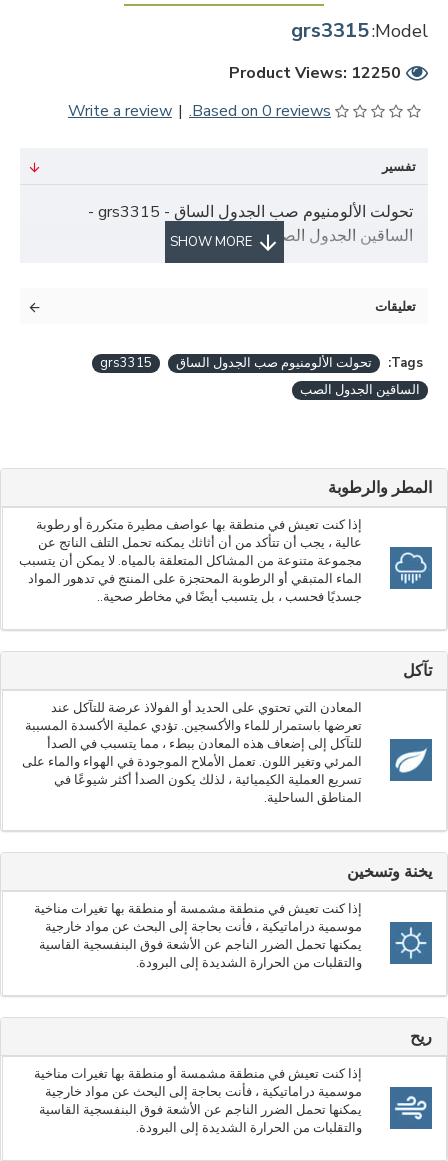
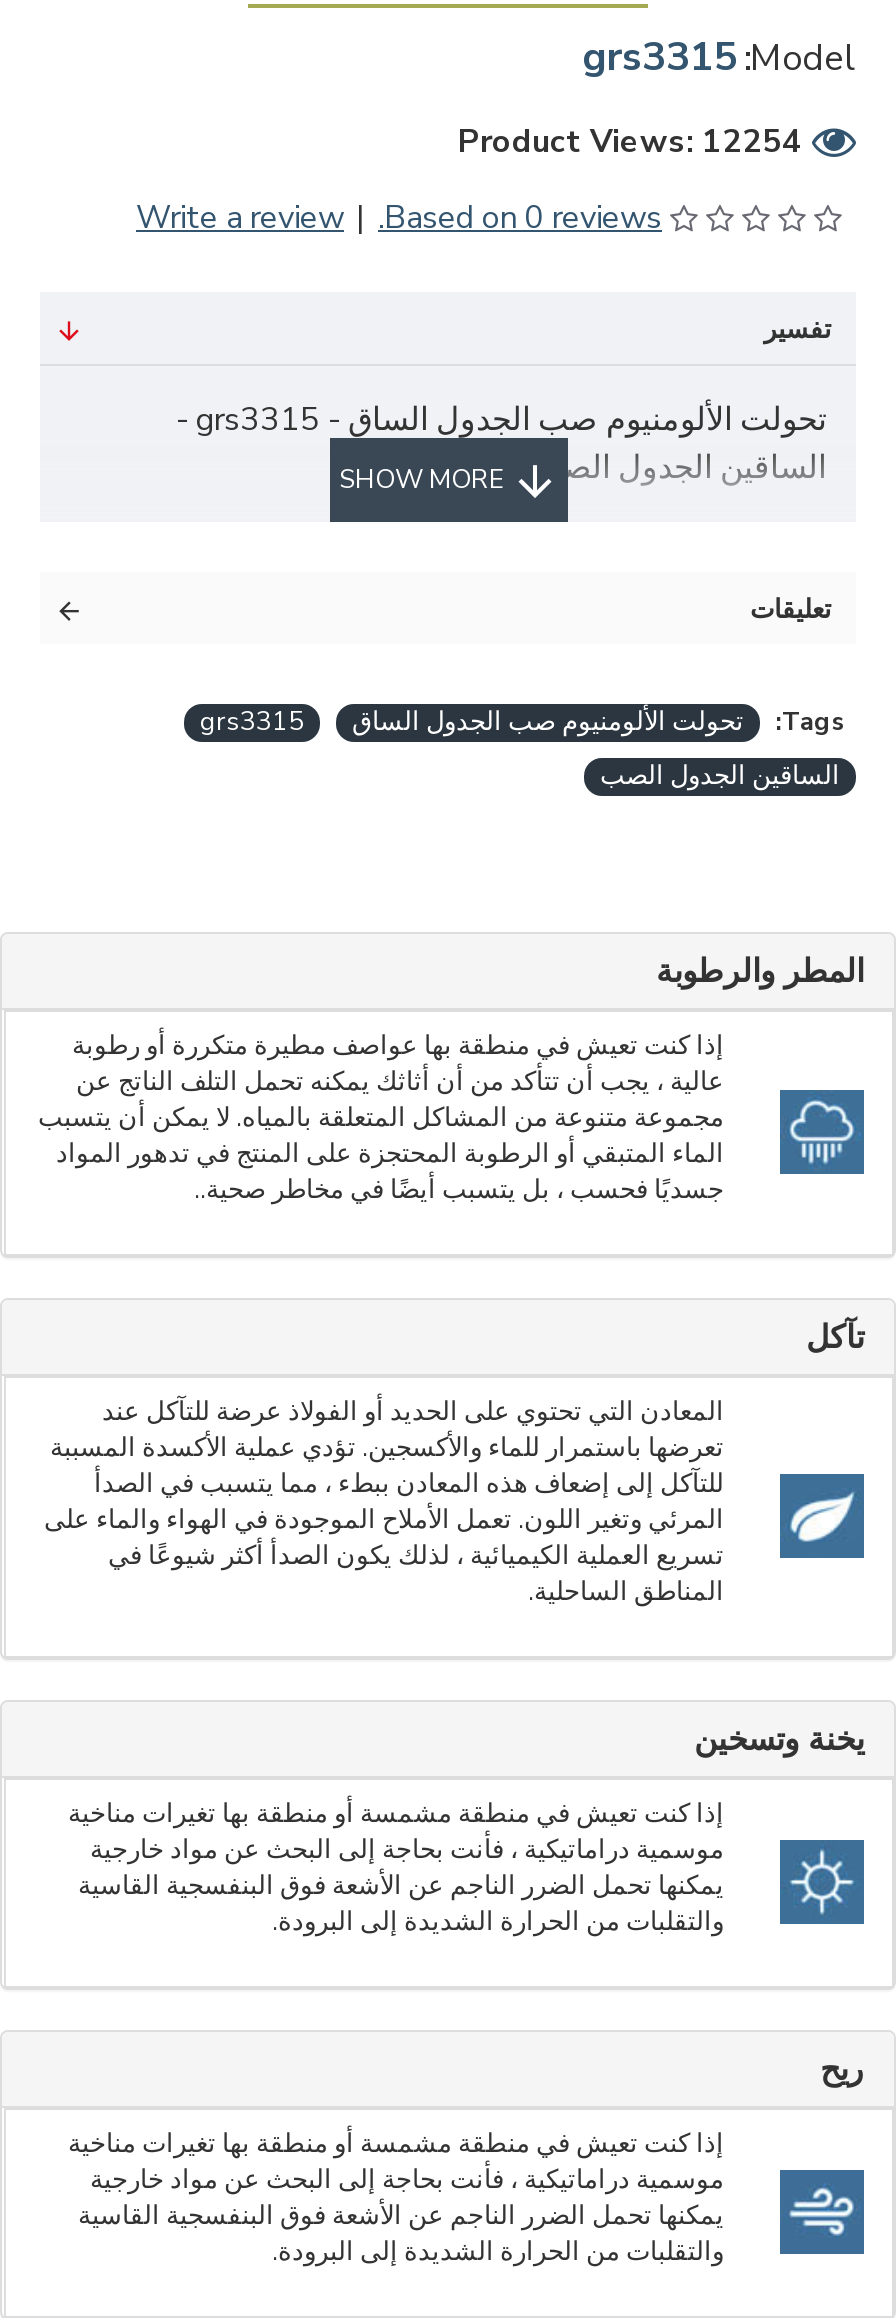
- Product Views: 12250
+ Product Views: 12254
